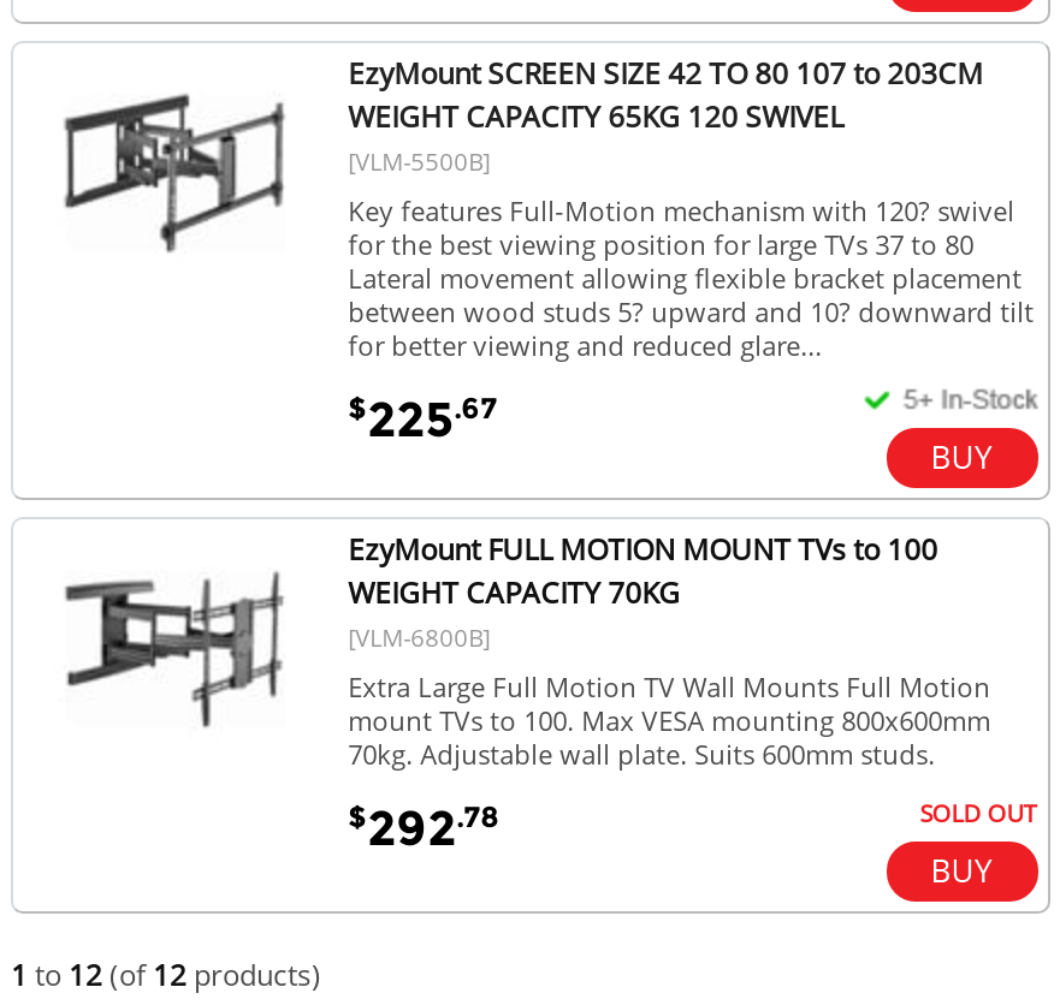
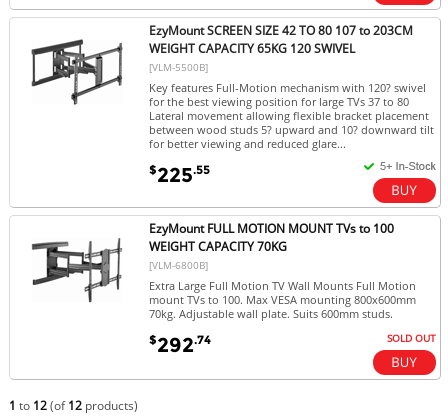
- $225.67
+ $225.55

- $292.78
+ $292.74
